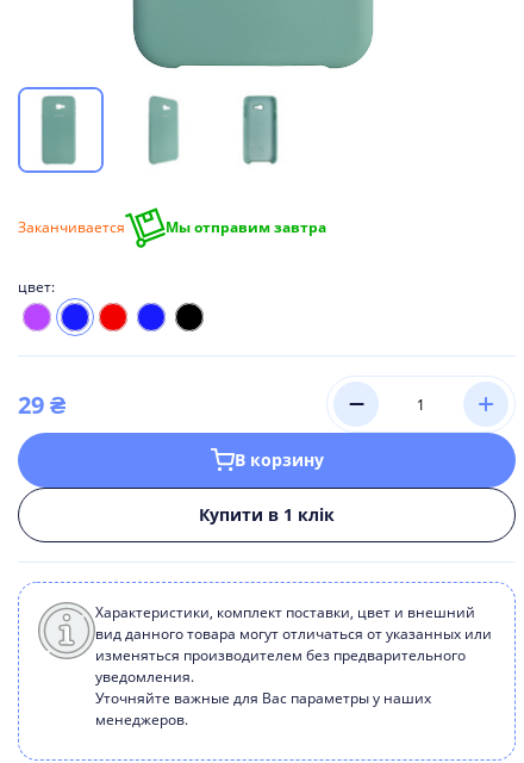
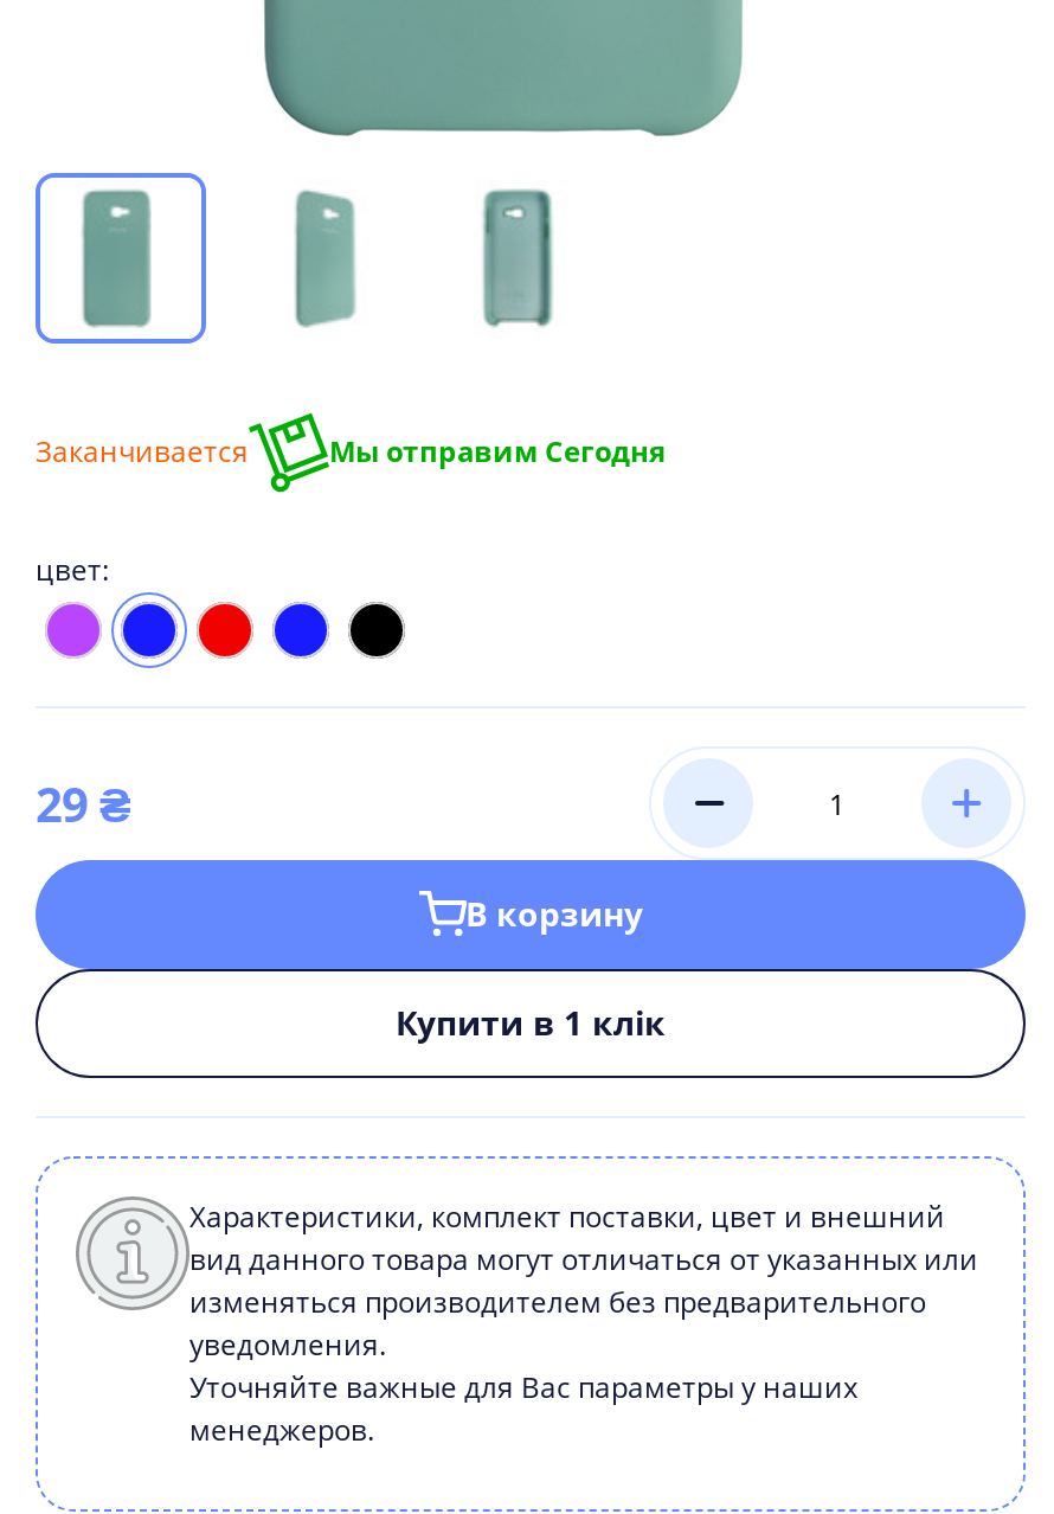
- Мы отправим завтра
+ Мы отправим Cегодня
